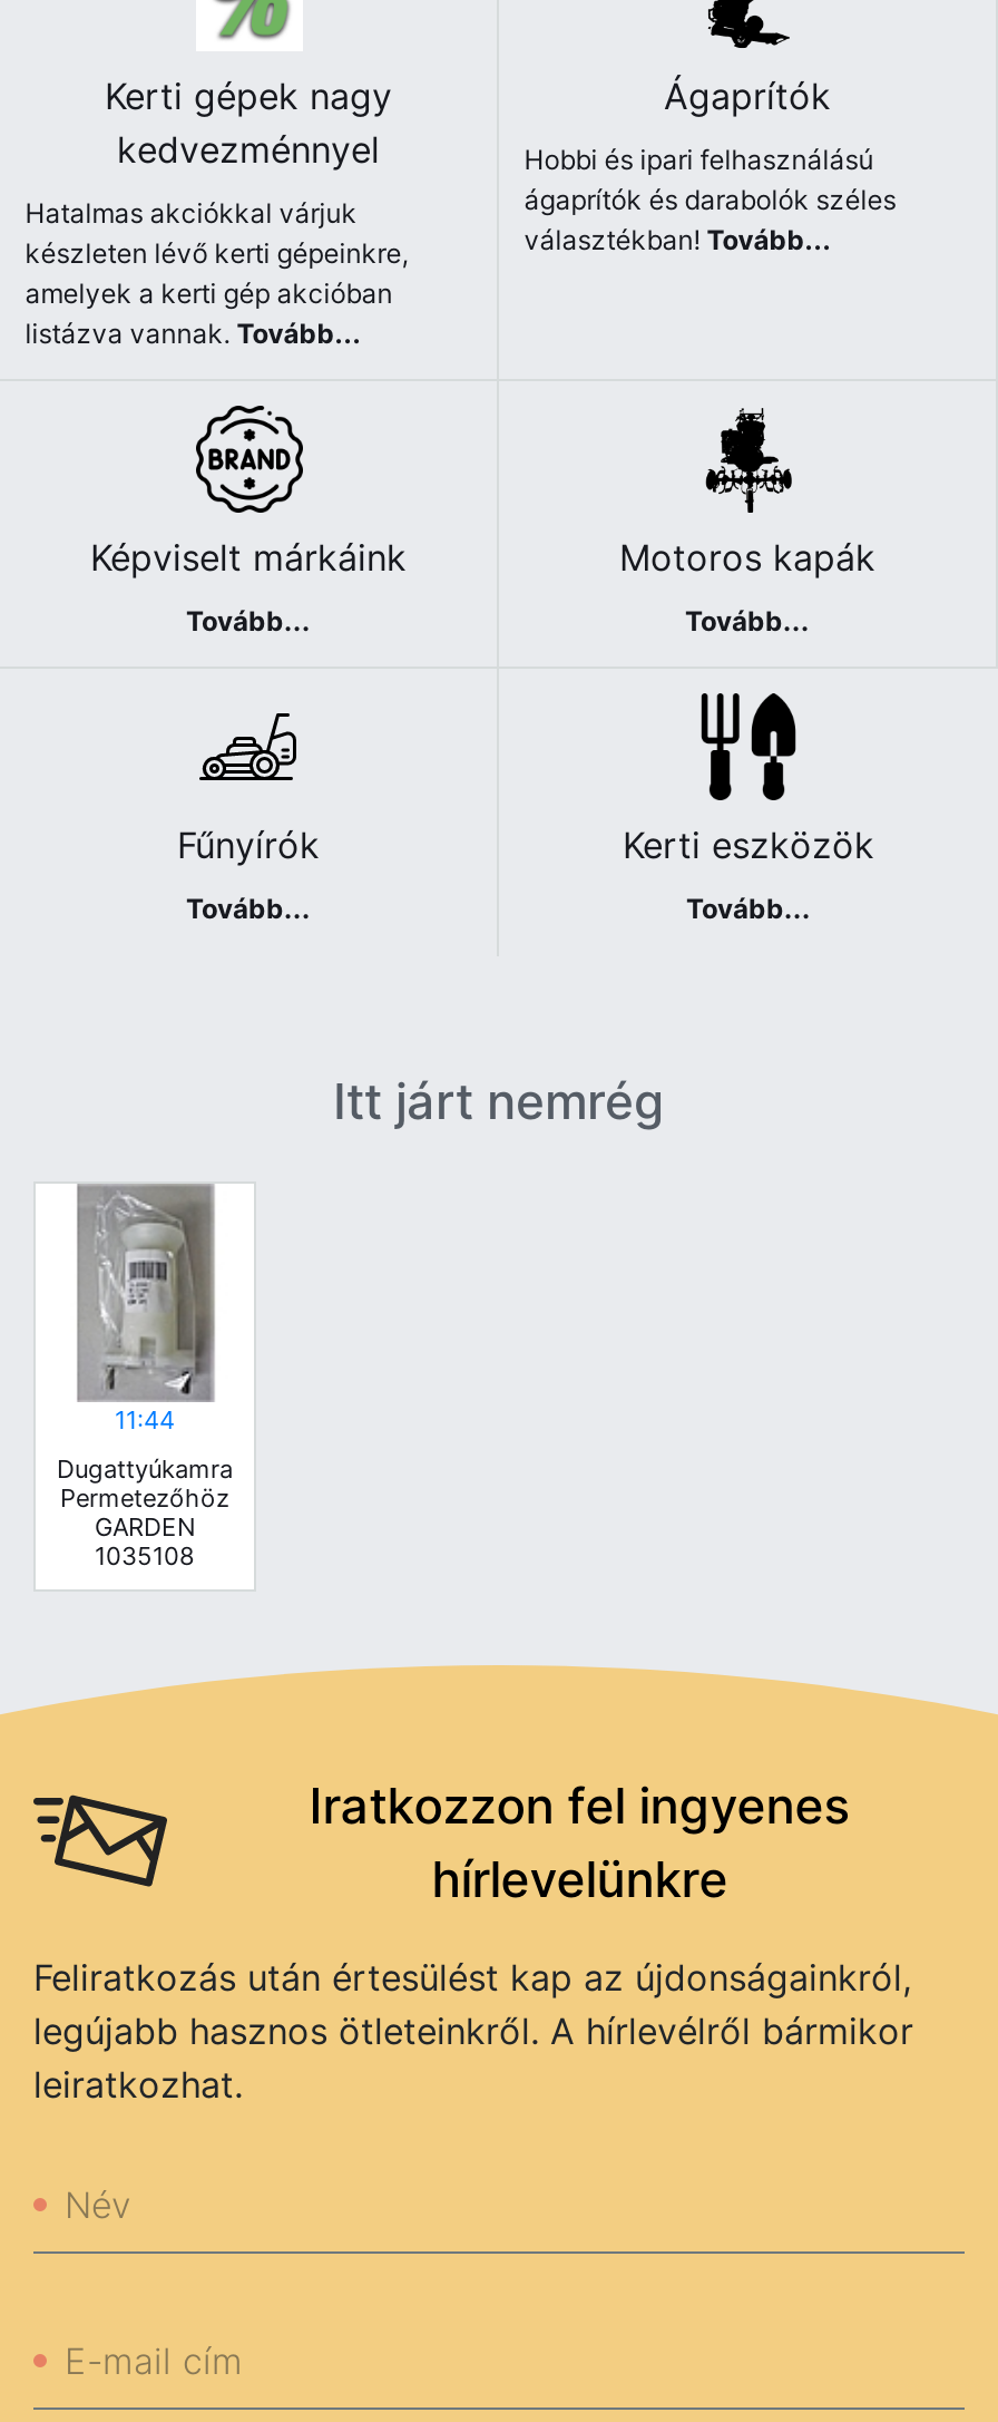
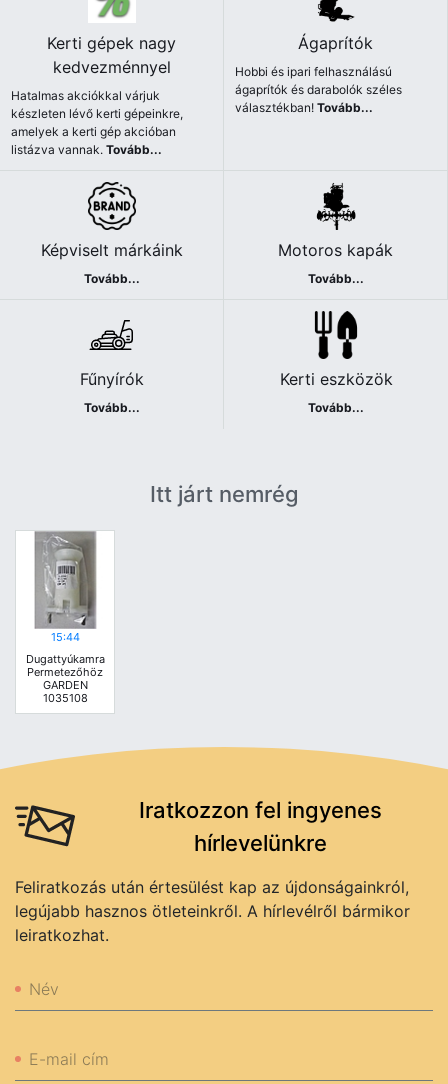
- 11:44
+ 15:44
